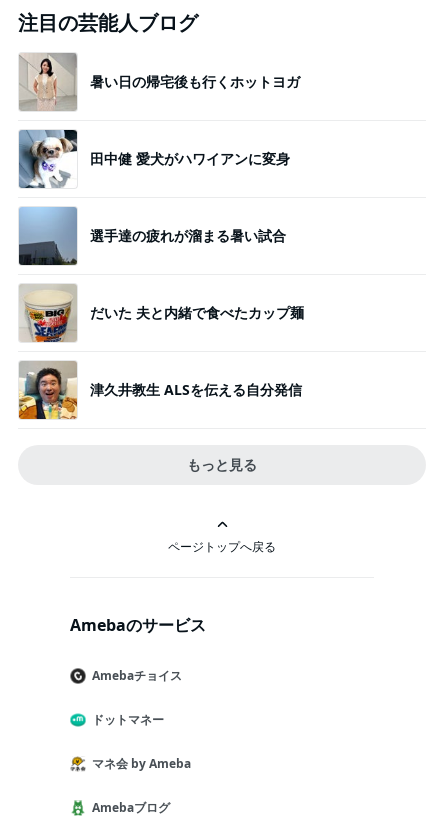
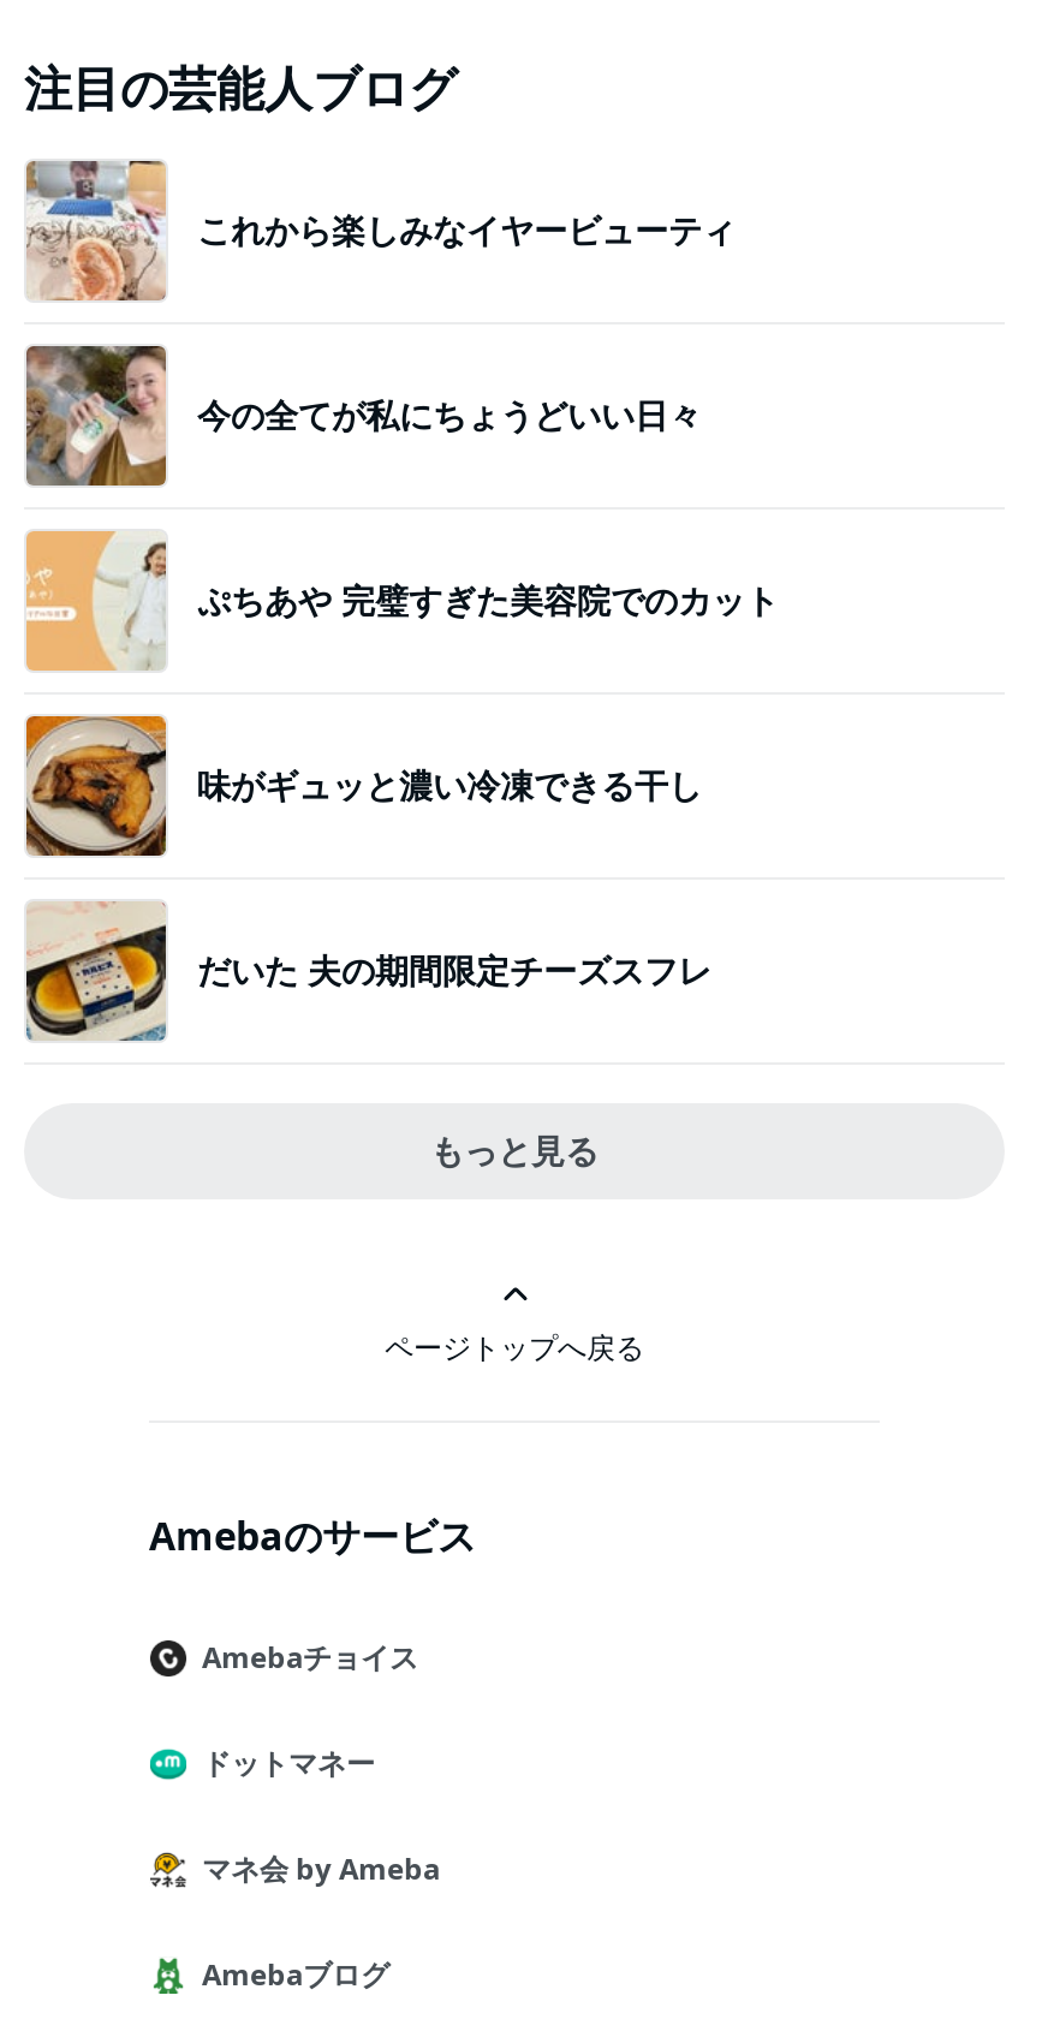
- [image]
- 暑い日の帰宅後も行くホットヨガ
+ [image]
+ これから楽しみなイヤービューティ

- [image]
- 田中健 愛犬がハワイアンに変身
+ [image]
+ 今の全てが私にちょうどいい日々

- [image]
- 選手達の疲れが溜まる暑い試合
+ [image]
+ ぷちあや 完璧すぎた美容院でのカット

- [image]
- だいた 夫と内緒で食べたカップ麺
+ [image]
+ 味がギュッと濃い冷凍できる干し

- [image]
- 津久井教生 ALSを伝える自分発信
+ [image]
+ だいた 夫の期間限定チーズスフレ
